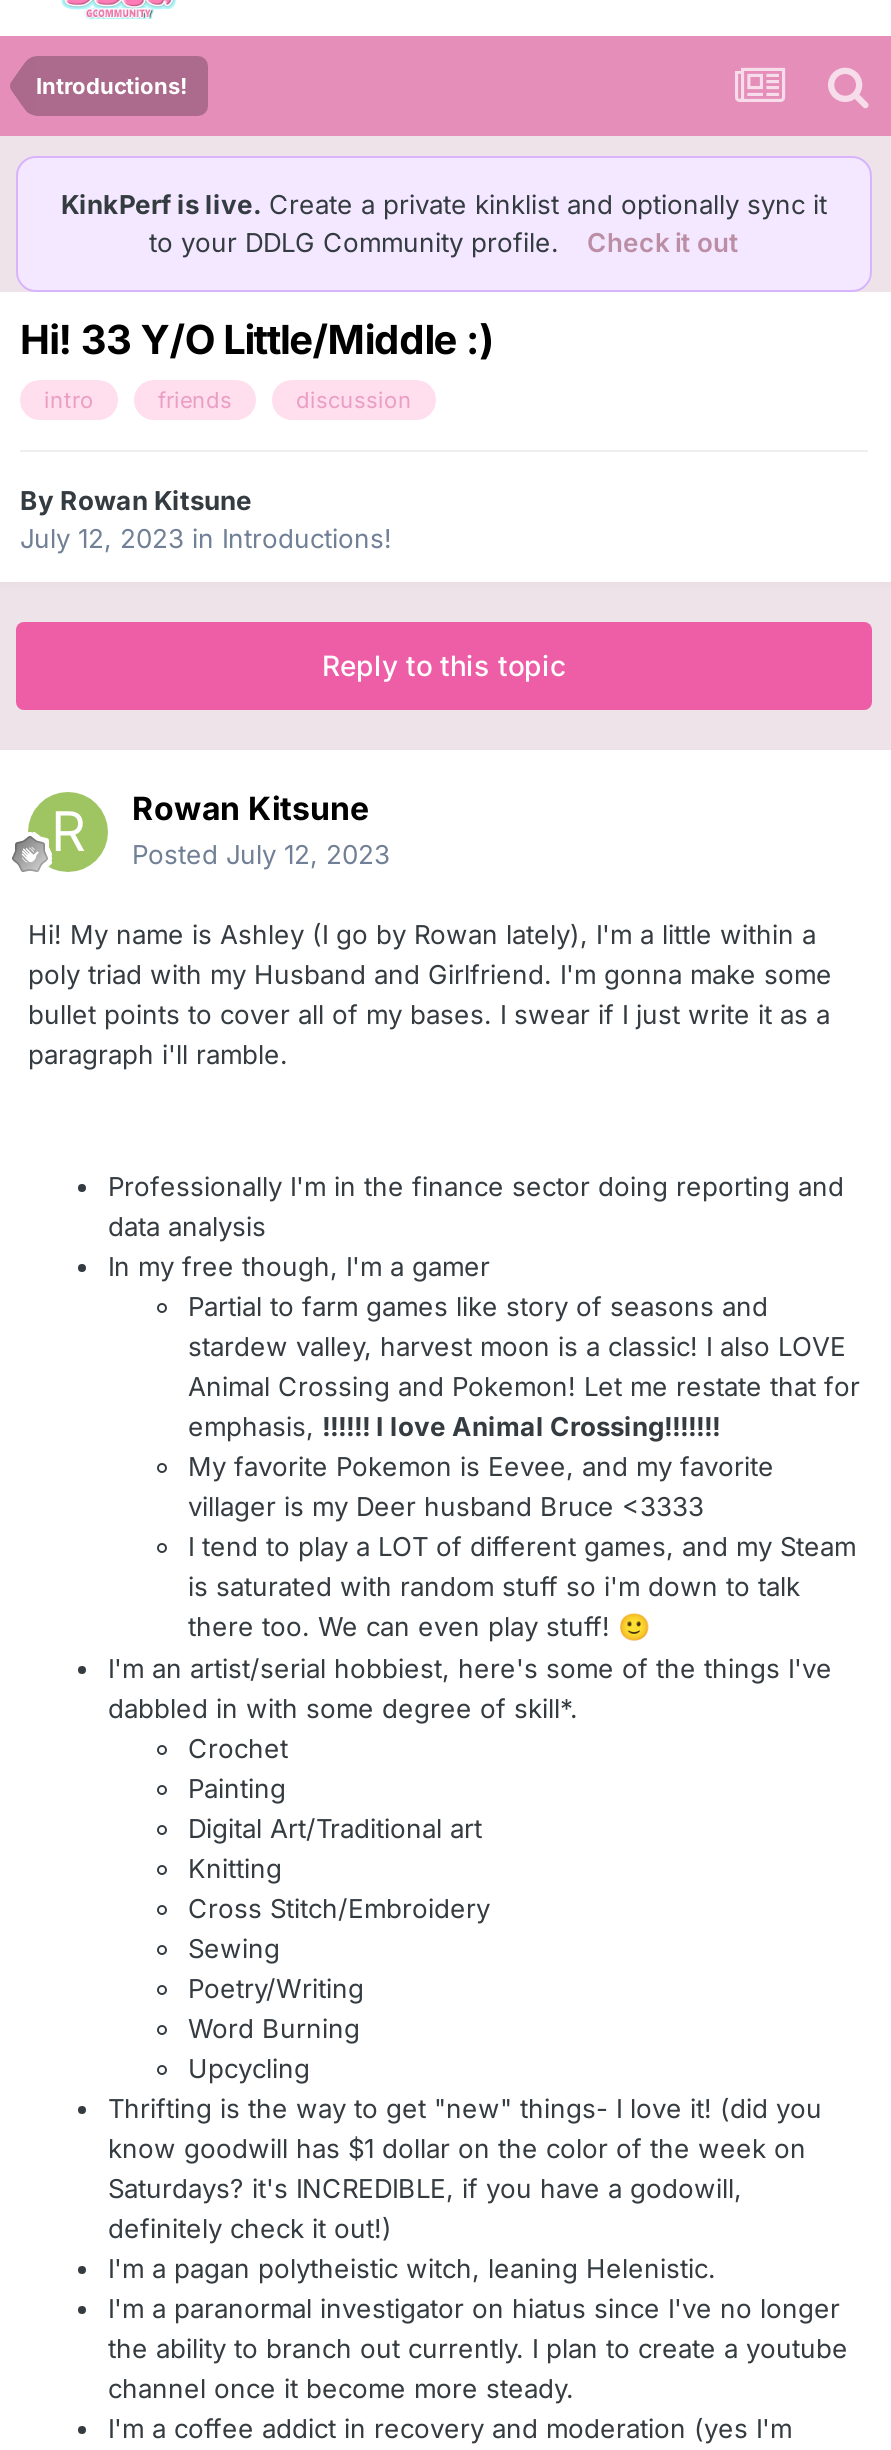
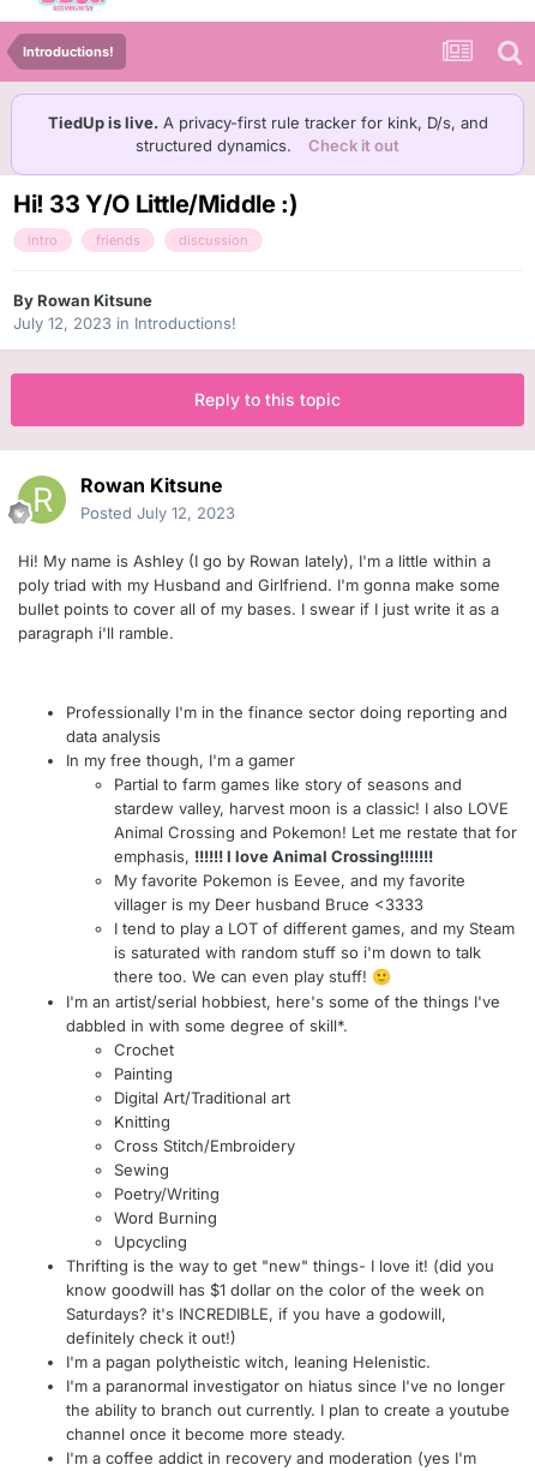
- KinkPerf is live. Create a private kinklist and optionally sync it
- to your DDLG Community profile.
+ TiedUp is live. A privacy-first rule tracker for kink, D/s, and
+ structured dynamics.
